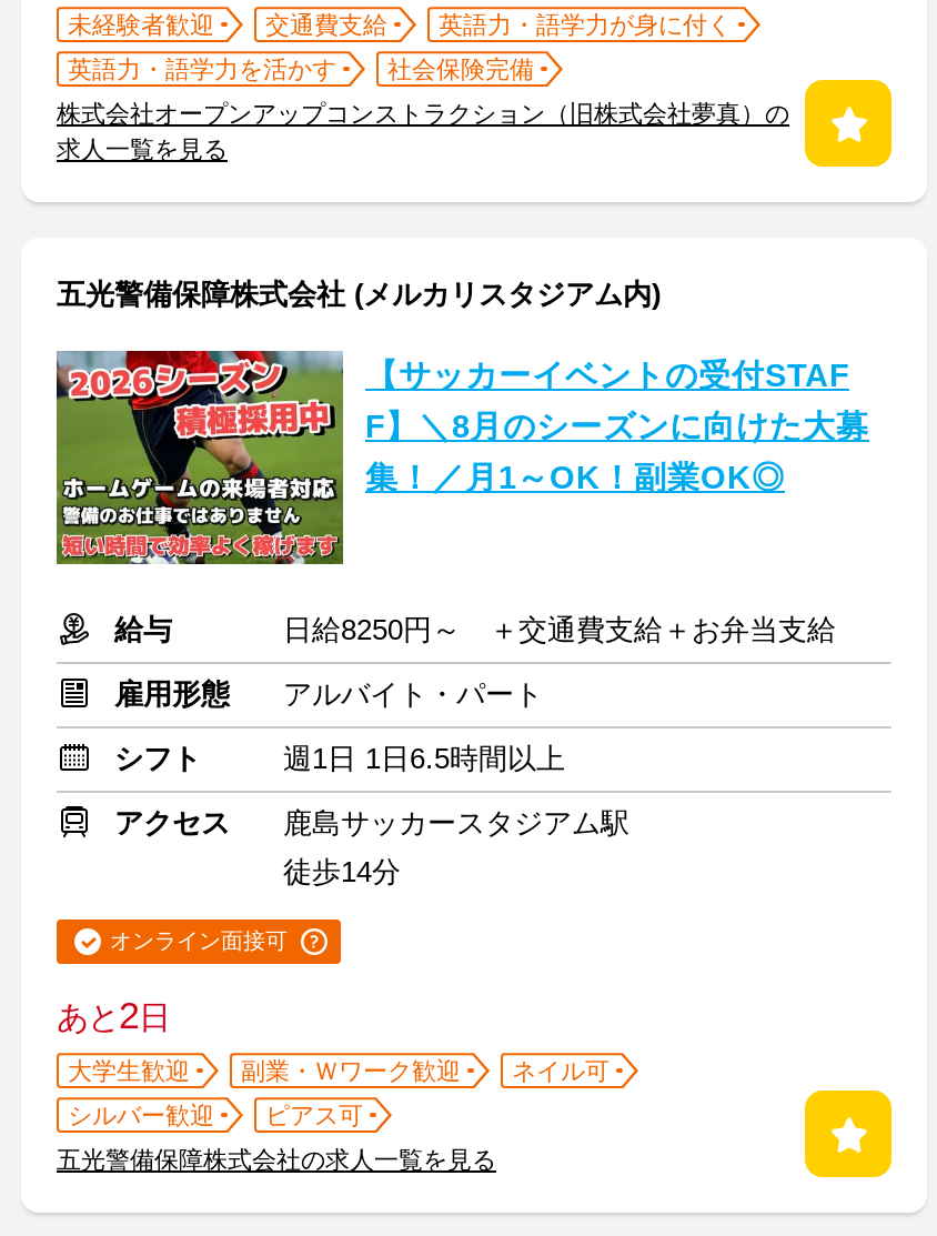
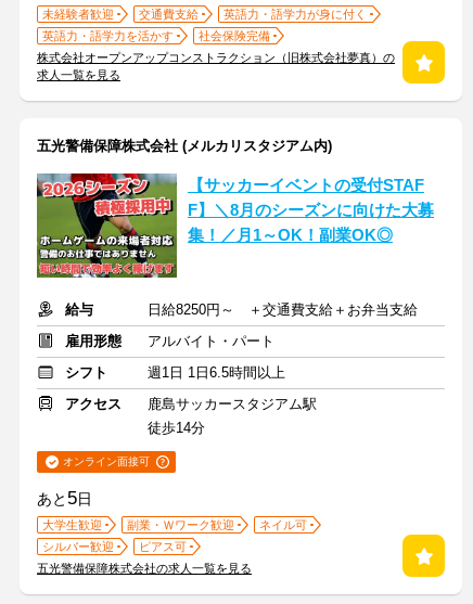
- あと2日
+ あと5日
